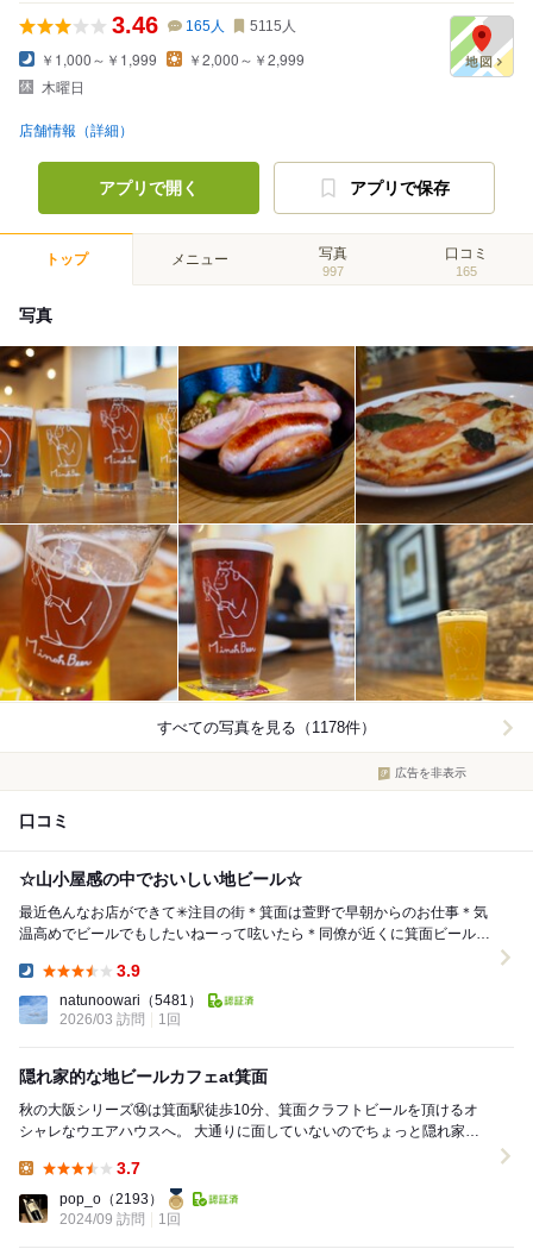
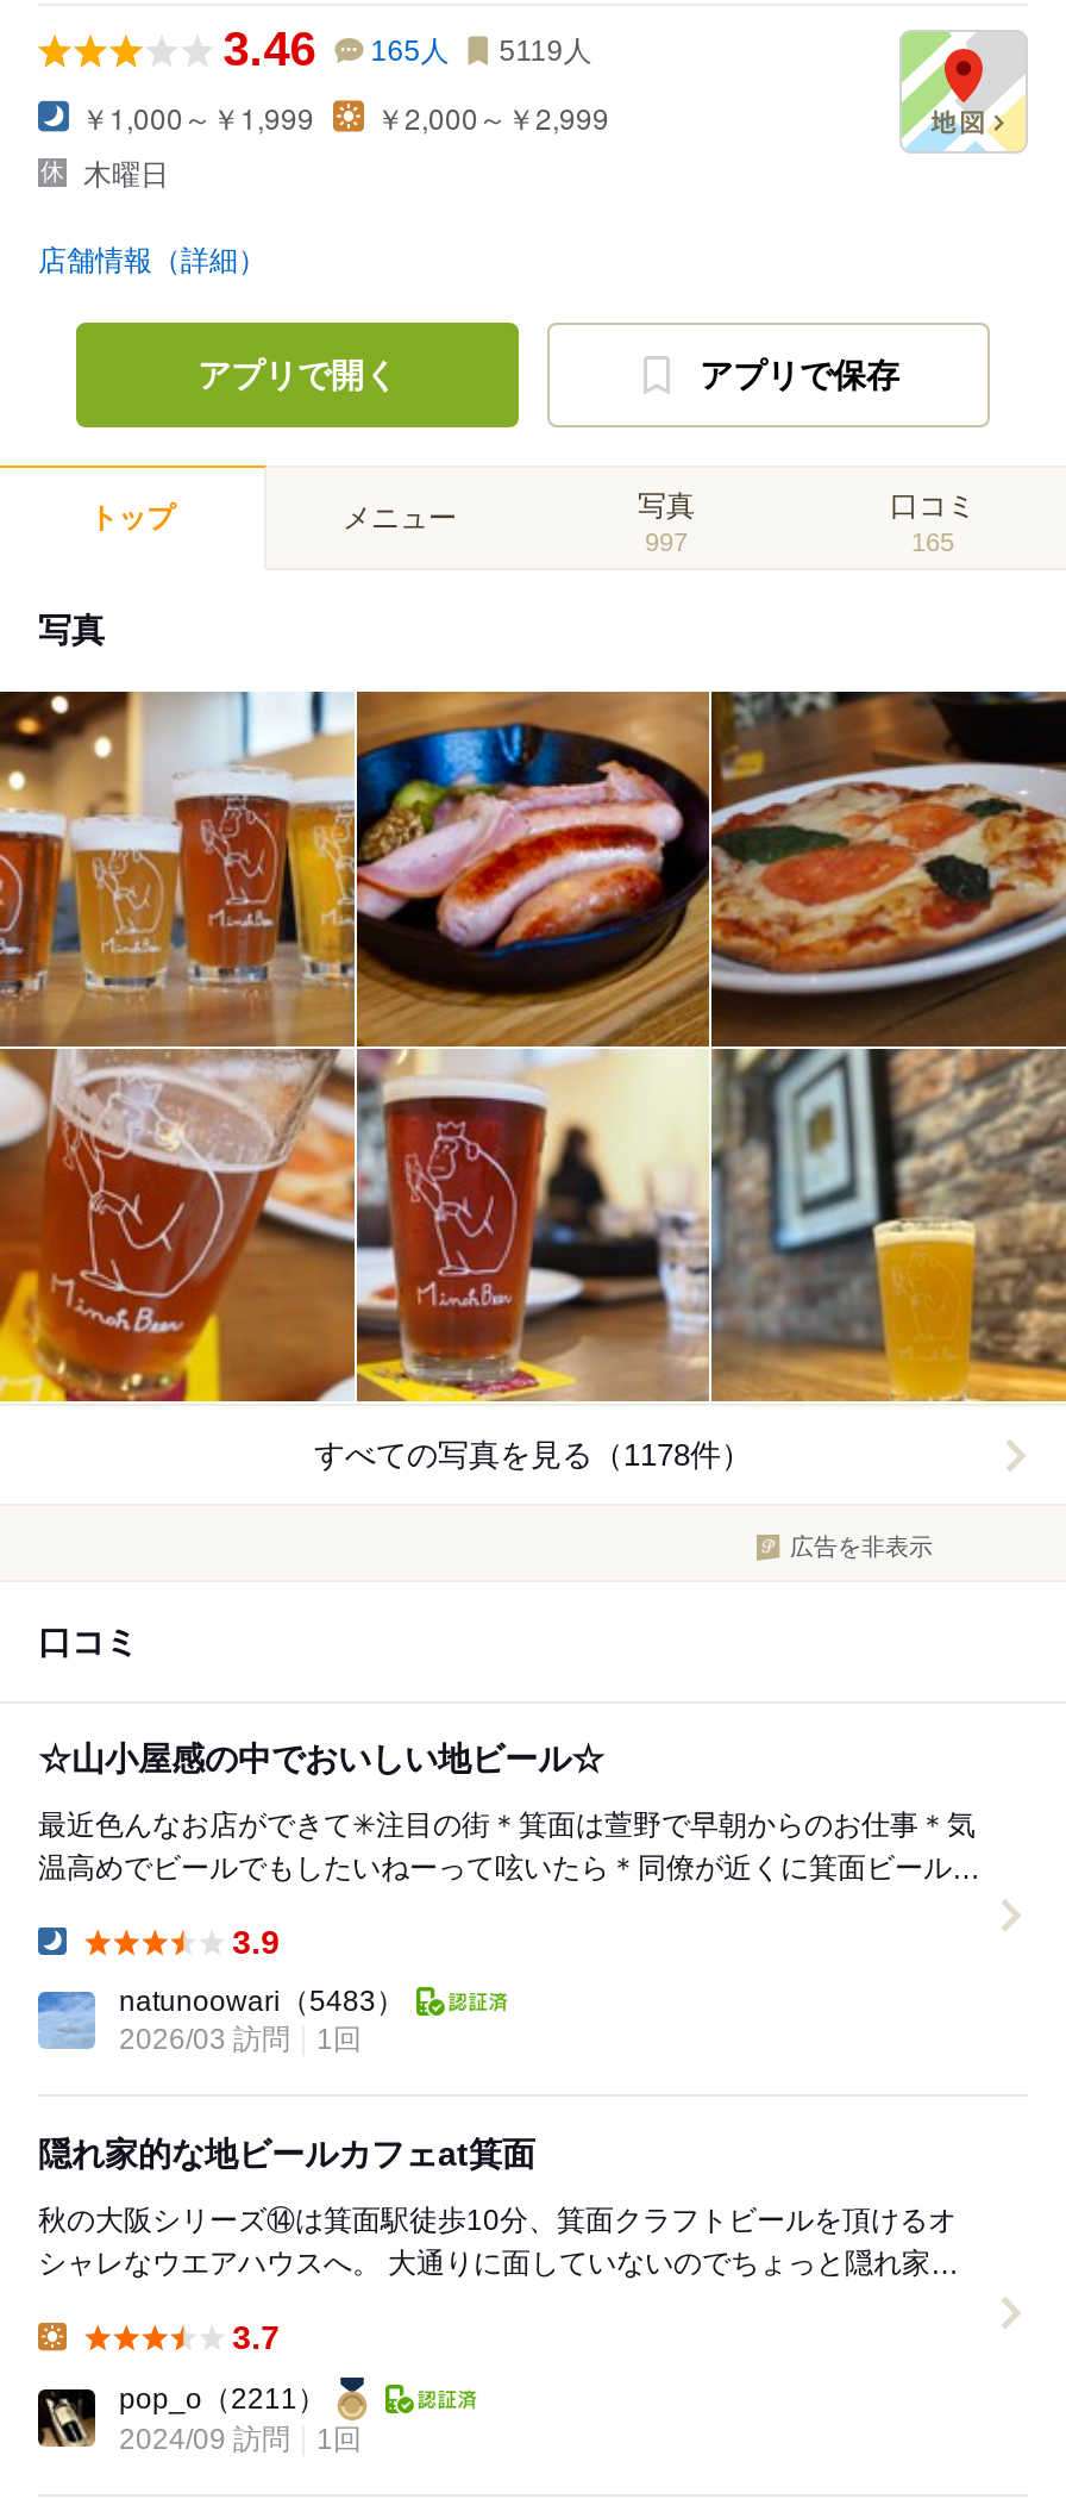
- 3.46 165人 5115人
+ 3.46 165人 5119人

- natunoowari（5481）
+ natunoowari（5483）

- pop_o（2193）
+ pop_o（2211）
